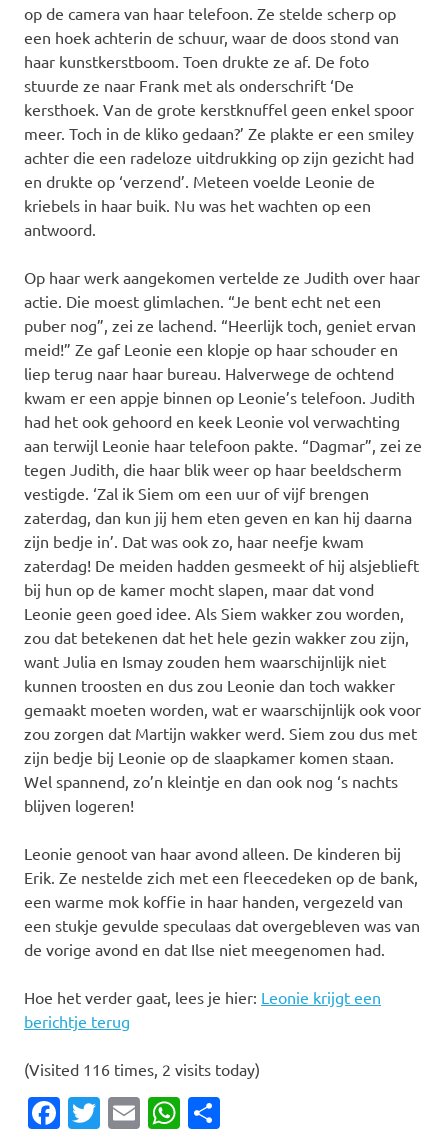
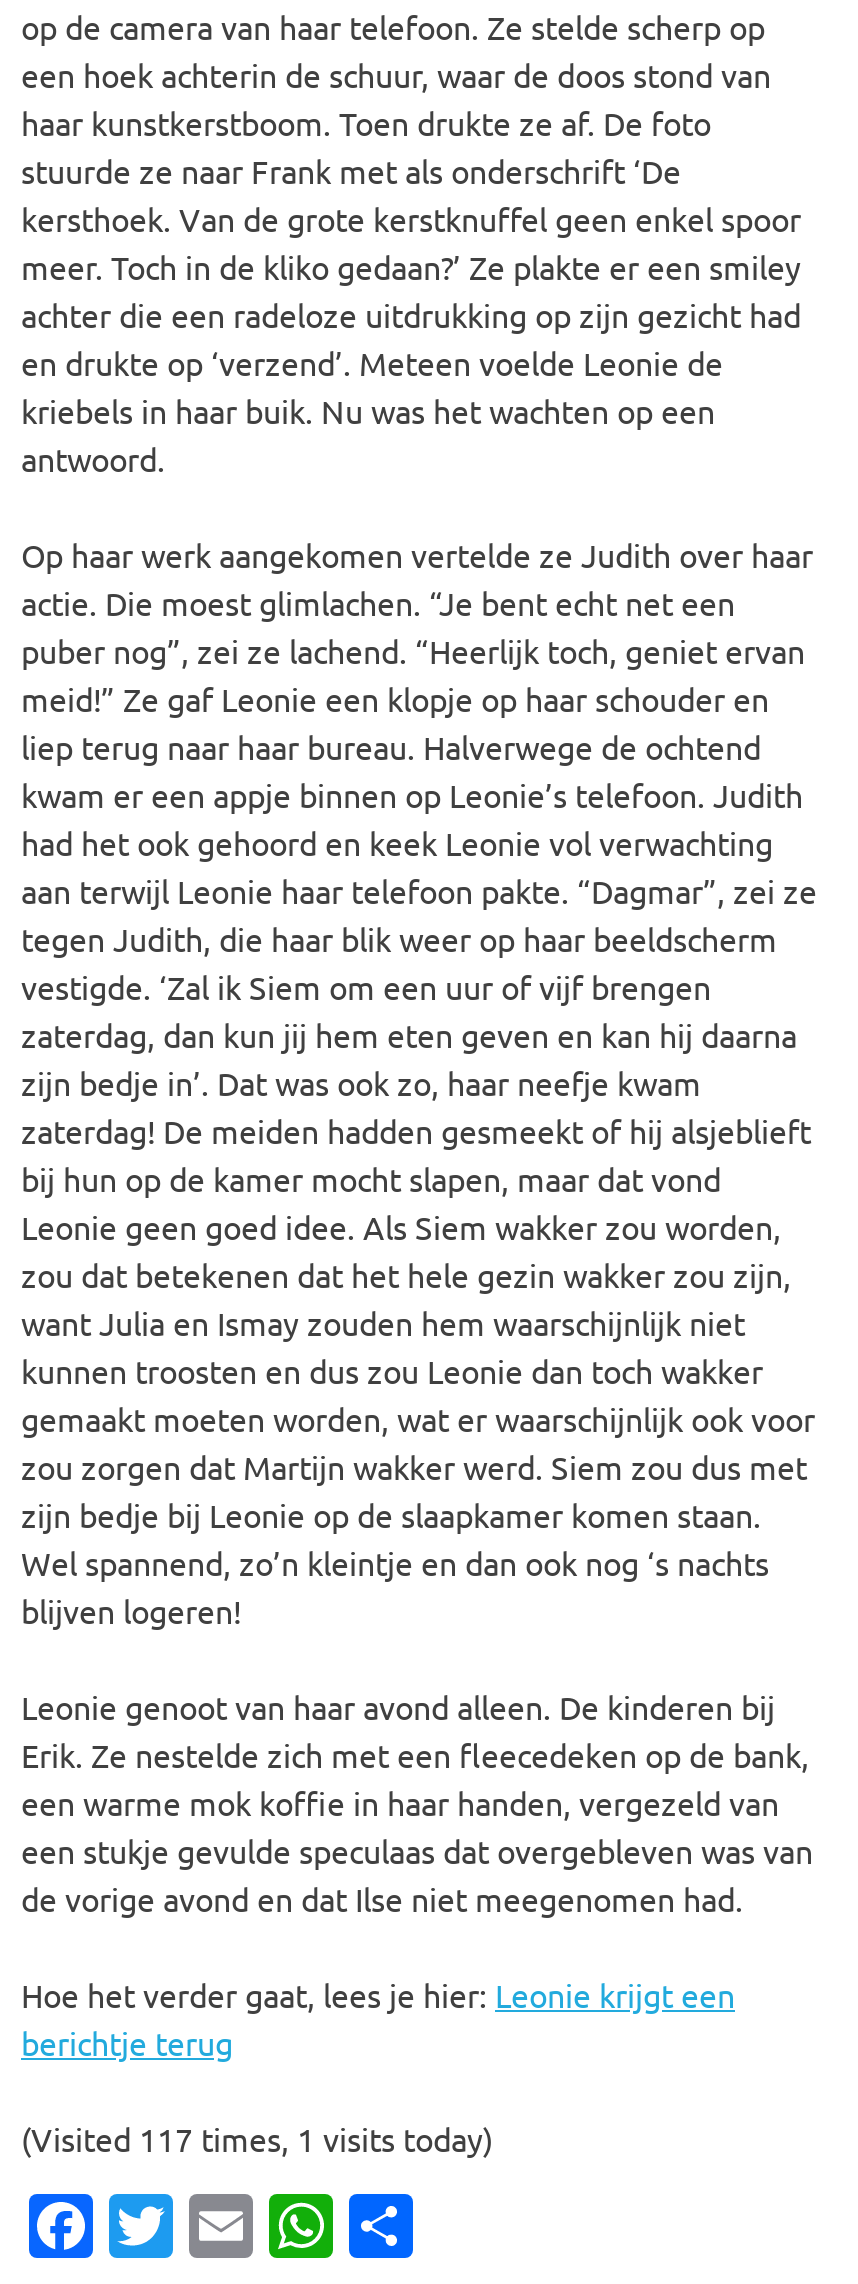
- (Visited 116 times, 2 visits today)
+ (Visited 117 times, 1 visits today)
